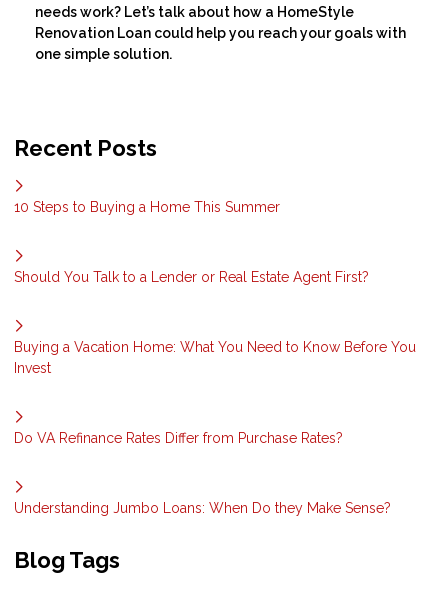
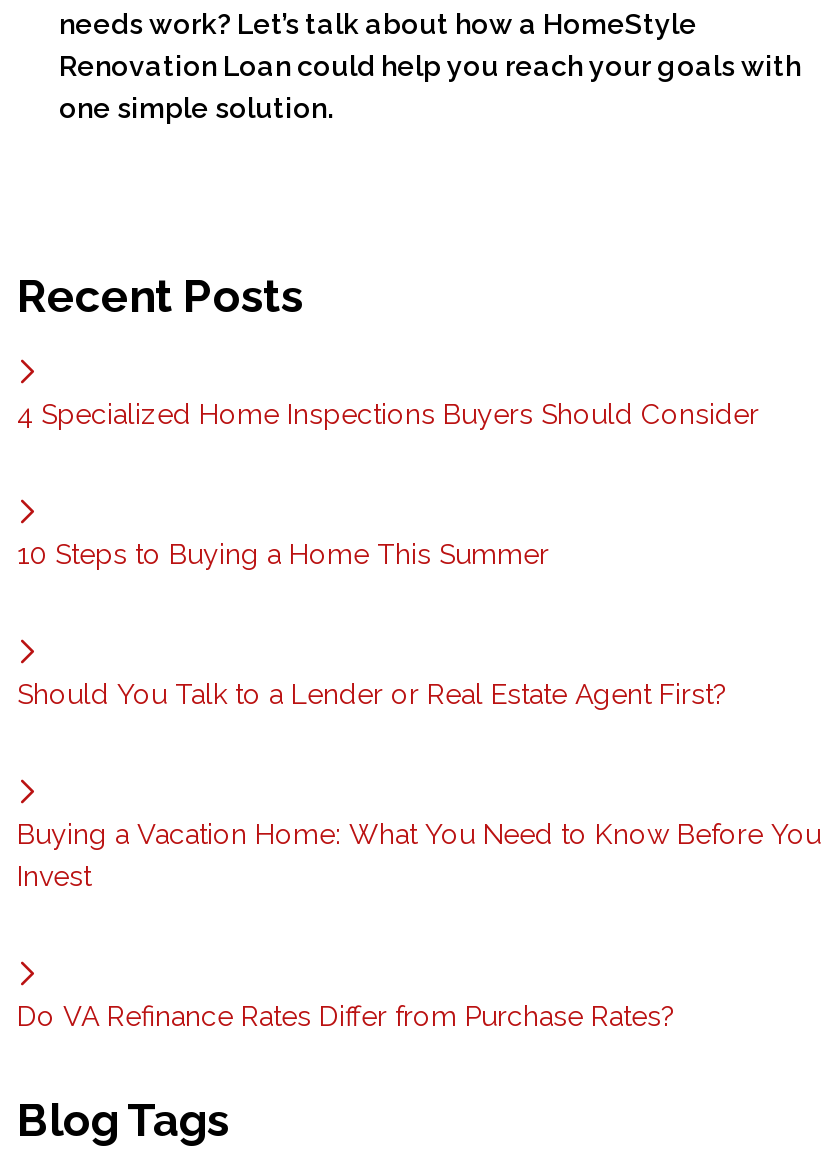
+ 4 Specialized Home Inspections Buyers Should Consider

moved down: 10 Steps to Buying a Home This Summer | Should You Talk to a Lender or Real Estate Agent First? | Buying a Vacation Home: What You Need to Know Before You | Invest | Do VA Refinance Rates Differ from Purchase Rates?

- Understanding Jumbo Loans: When Do they Make Sense?
